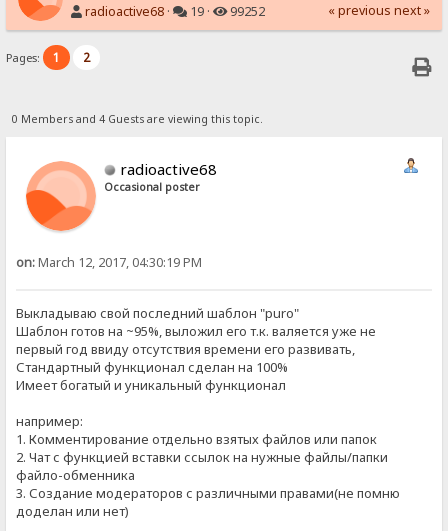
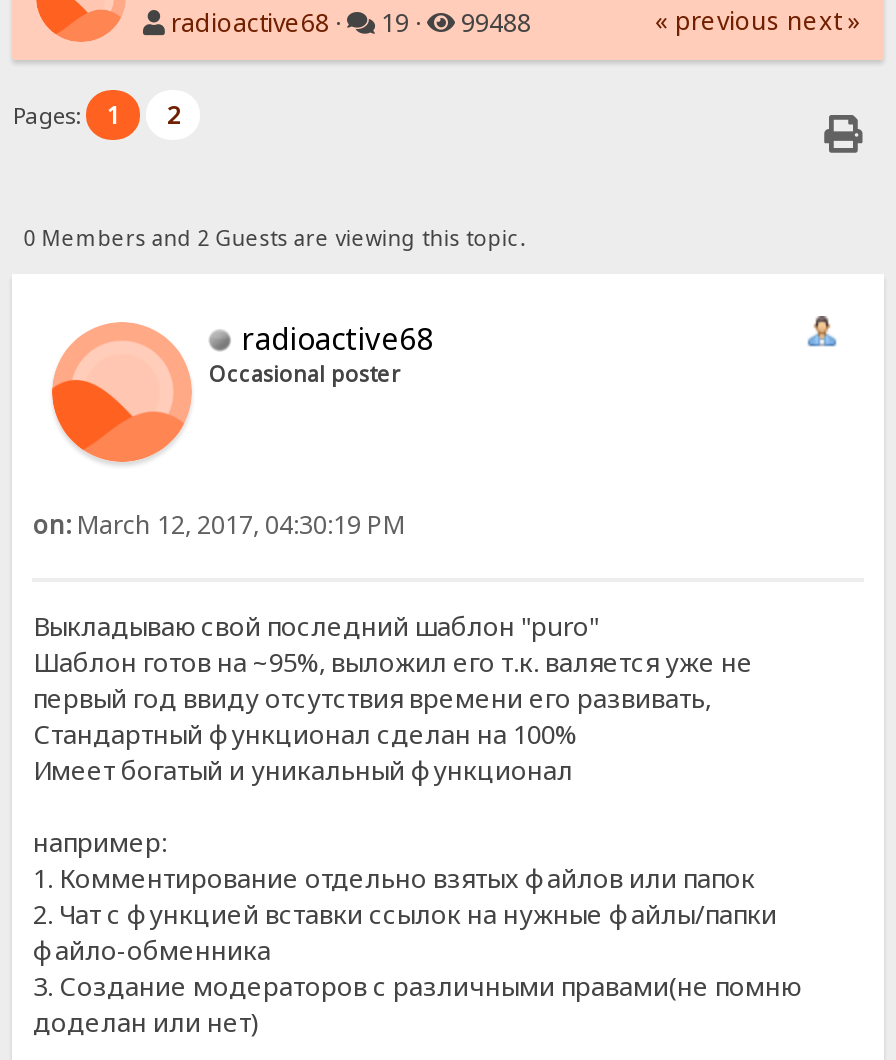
- radioactive68 · 19 · 99252
+ radioactive68 · 19 · 99488

- 0 Members and 4 Guests are viewing this topic.
+ 0 Members and 2 Guests are viewing this topic.
